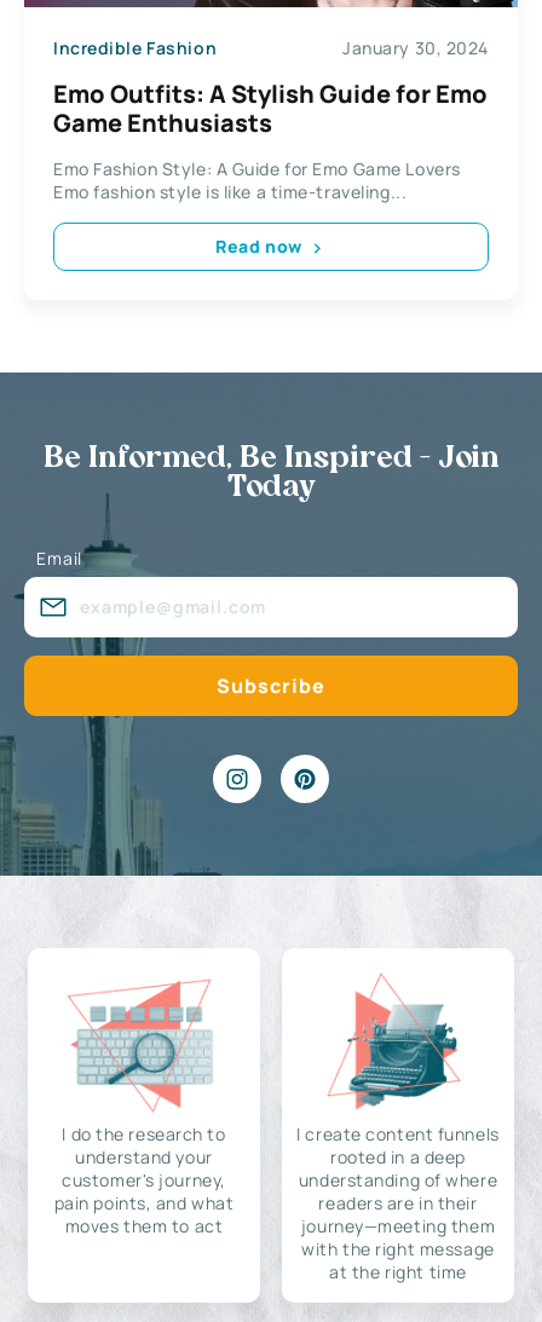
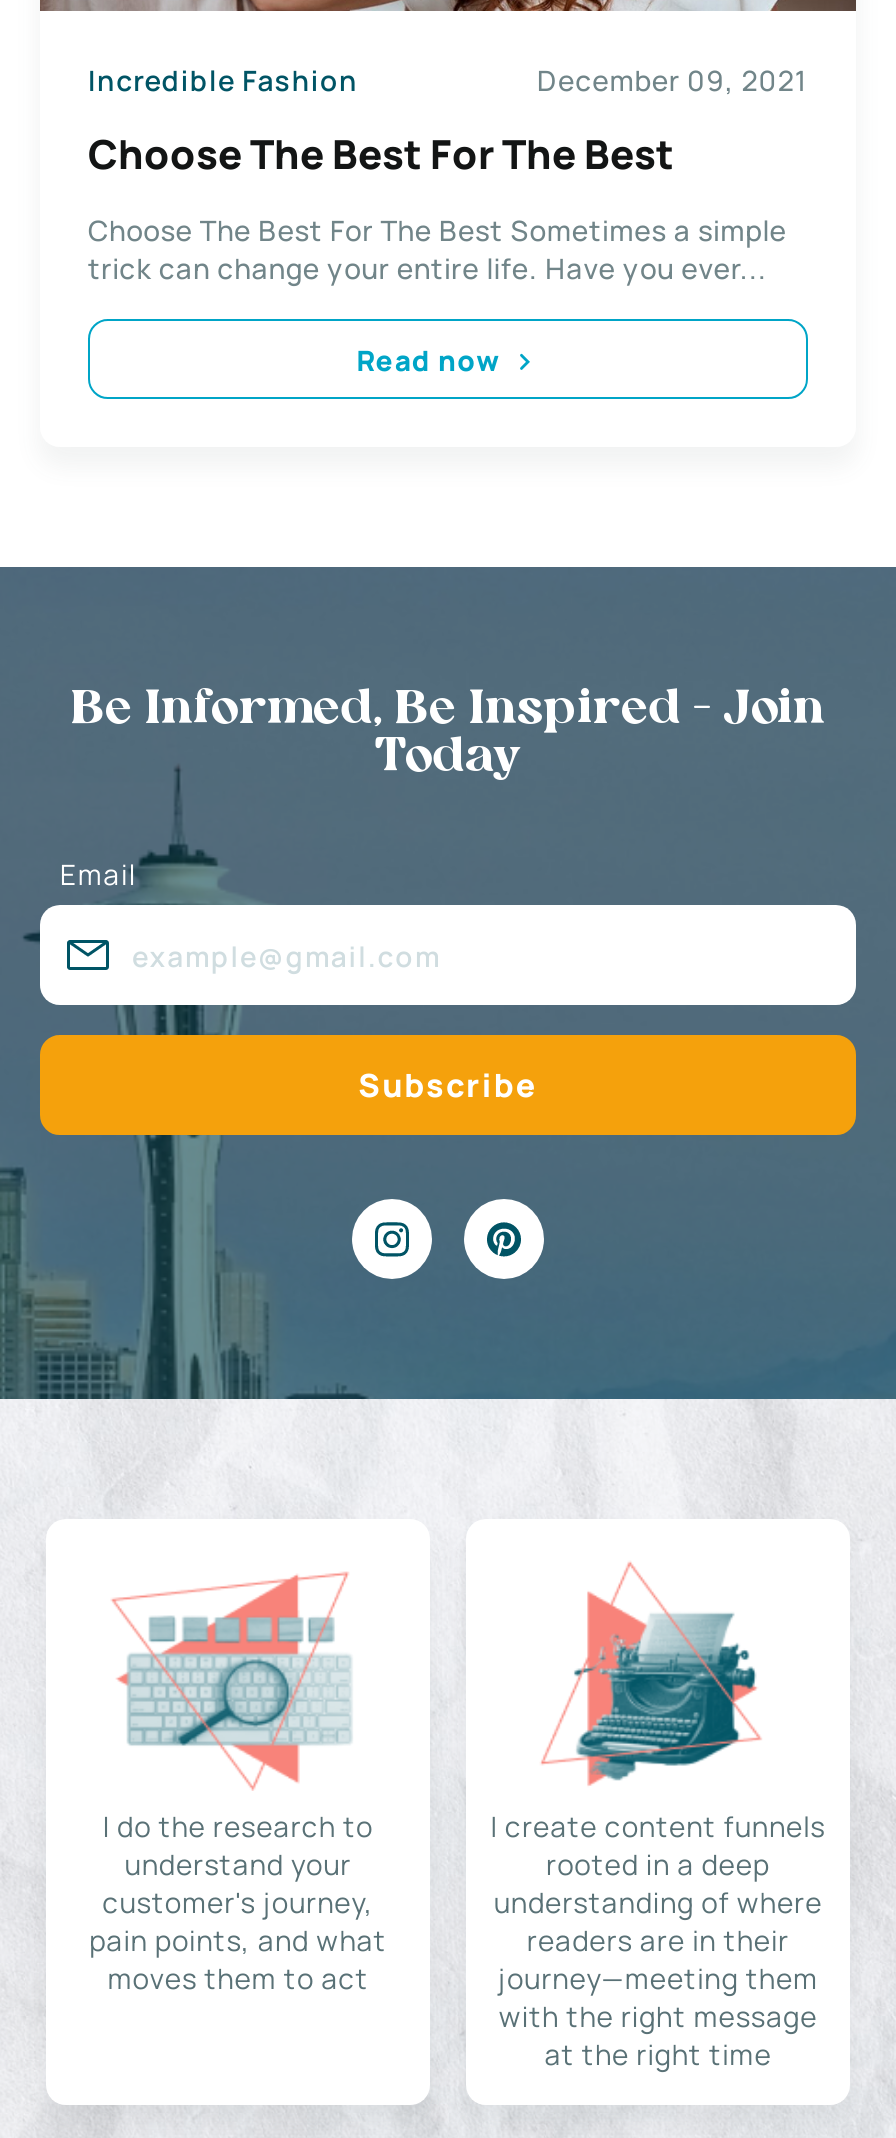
- January 30, 2024
+ December 09, 2021

- Emo Outfits: A Stylish Guide for Emo
- Game Enthusiasts
+ Choose The Best For The Best

- Emo Fashion Style: A Guide for Emo Game Lovers
- Emo fashion style is like a time-traveling...
+ Choose The Best For The Best Sometimes a simple
+ trick can change your entire life. Have you ever...
